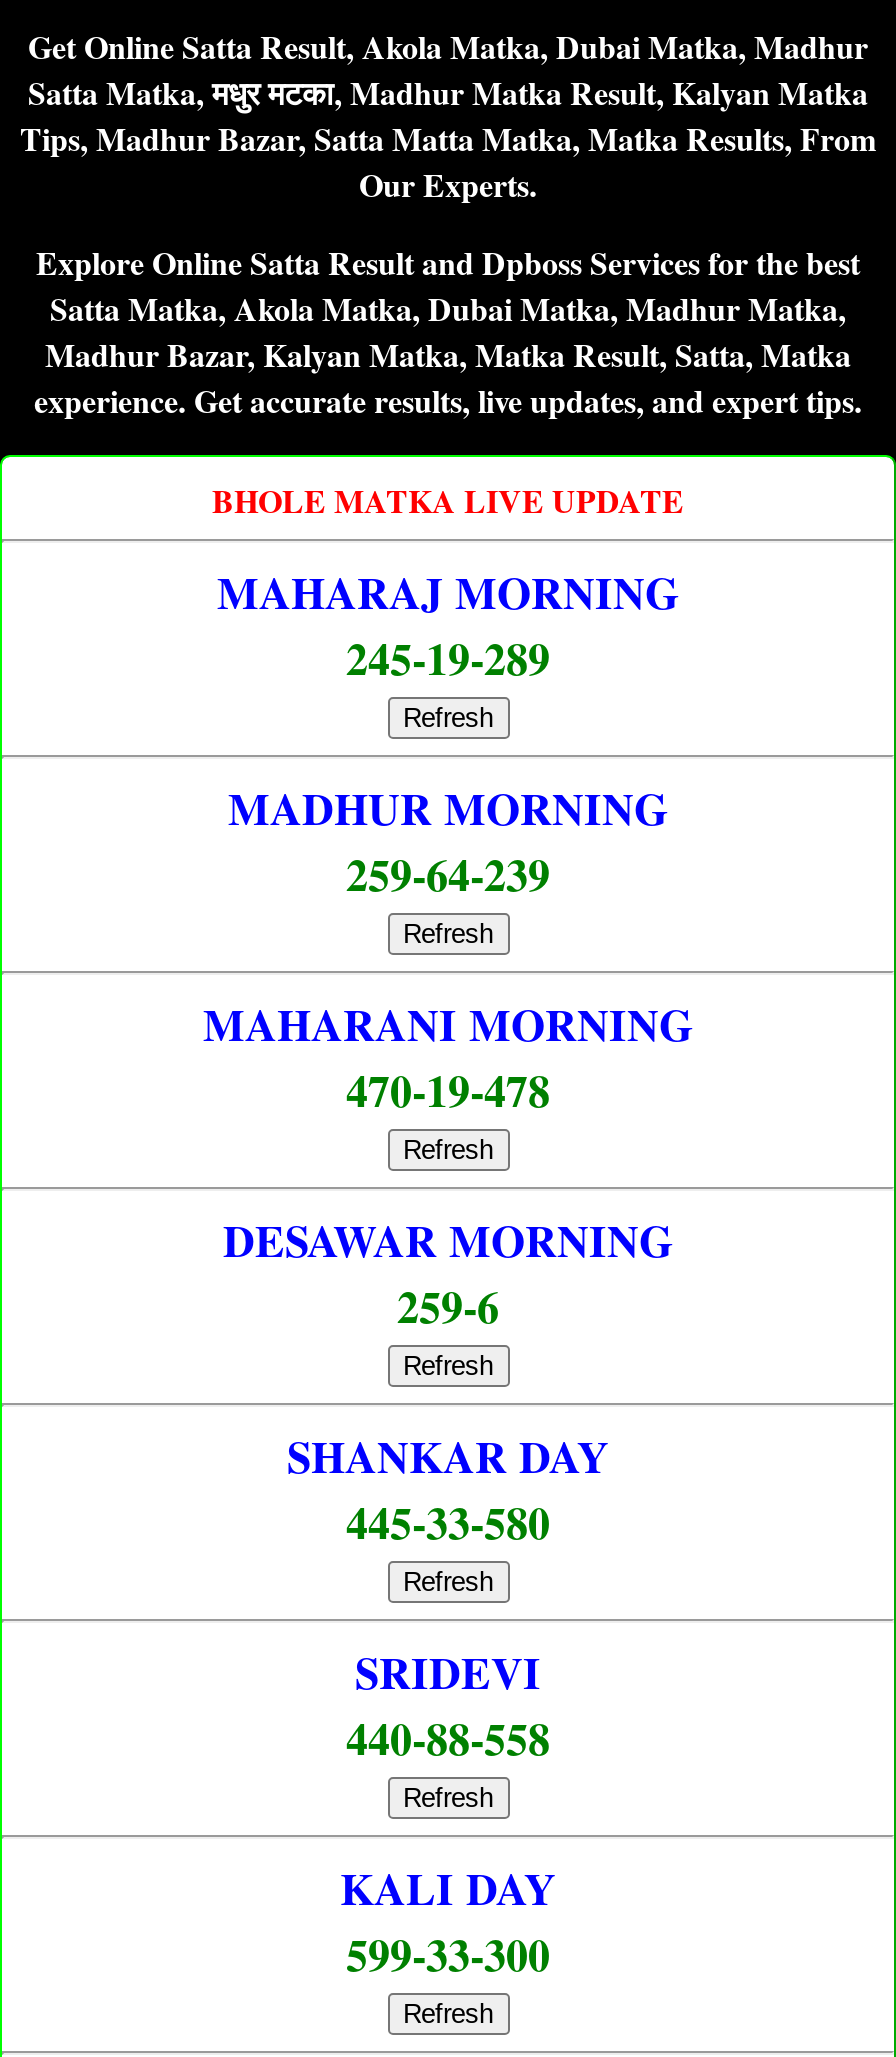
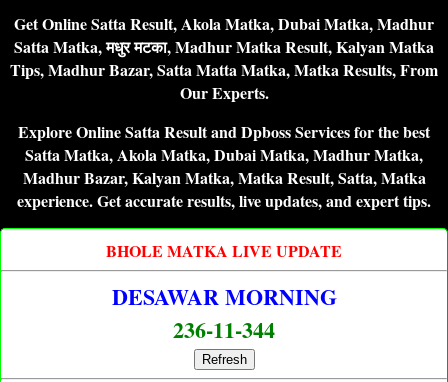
- MAHARAJ MORNING
- 245-19-289
- Refresh
- MADHUR MORNING
- 259-64-239
- Refresh
- MAHARANI MORNING
- 470-19-478
- Refresh

- 259-6
- Refresh
- SHANKAR DAY
- 445-33-580
- Refresh
- SRIDEVI
- 440-88-558
- Refresh
- KALI DAY
- 599-33-300
+ 236-11-344
